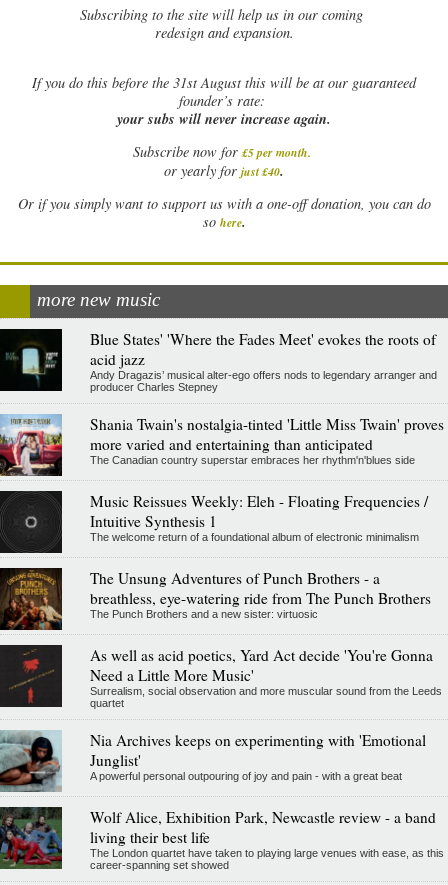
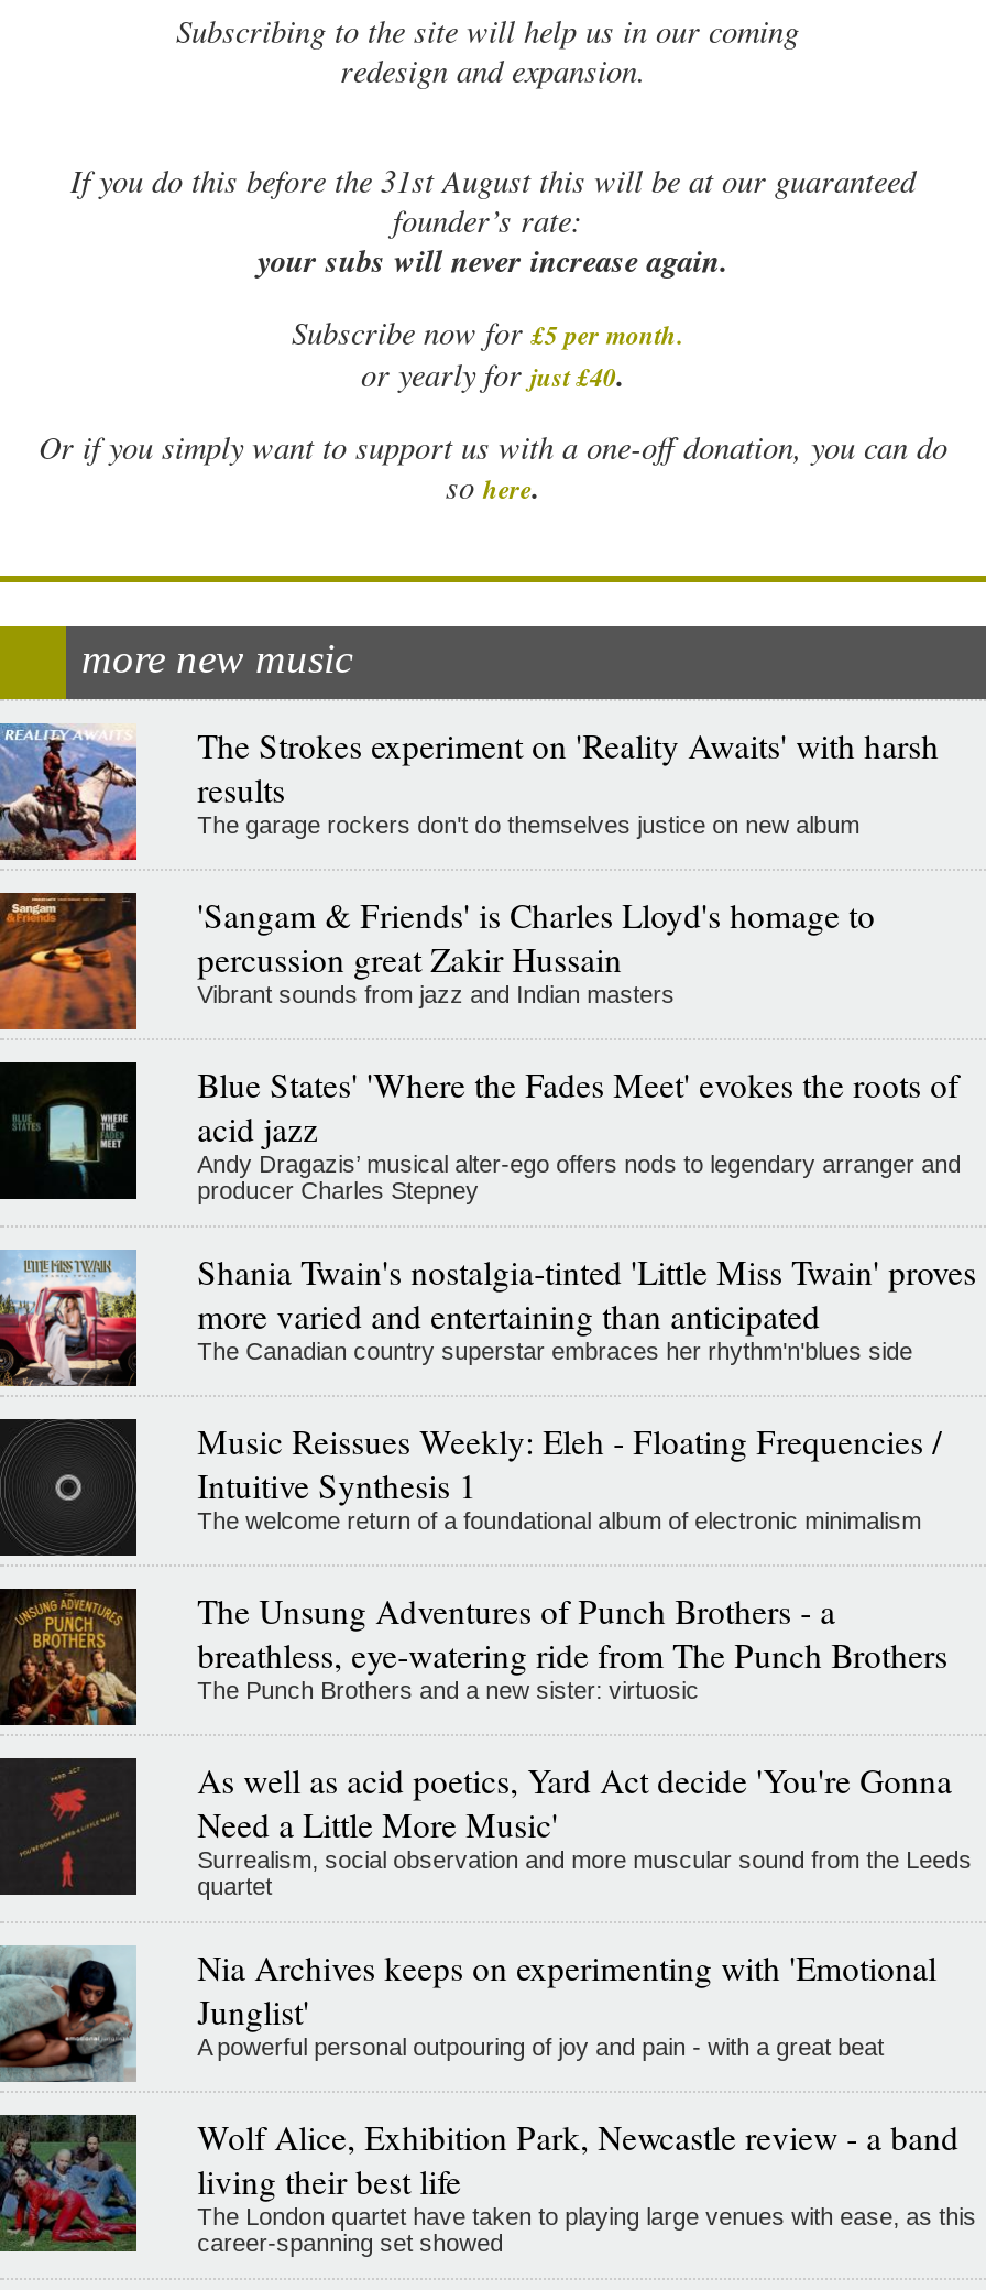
+ [image]
+ The Strokes experiment on 'Reality Awaits' with harsh
+ results
+ The garage rockers don't do themselves justice on new album
+ 'Sangam & Friends' is Charles Lloyd's homage to
+ percussion great Zakir Hussain
+ Vibrant sounds from jazz and Indian masters

+ [image]
